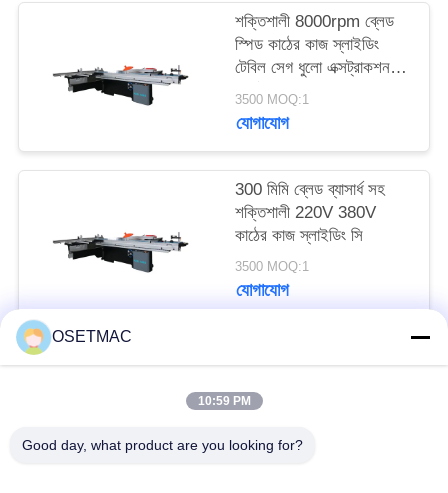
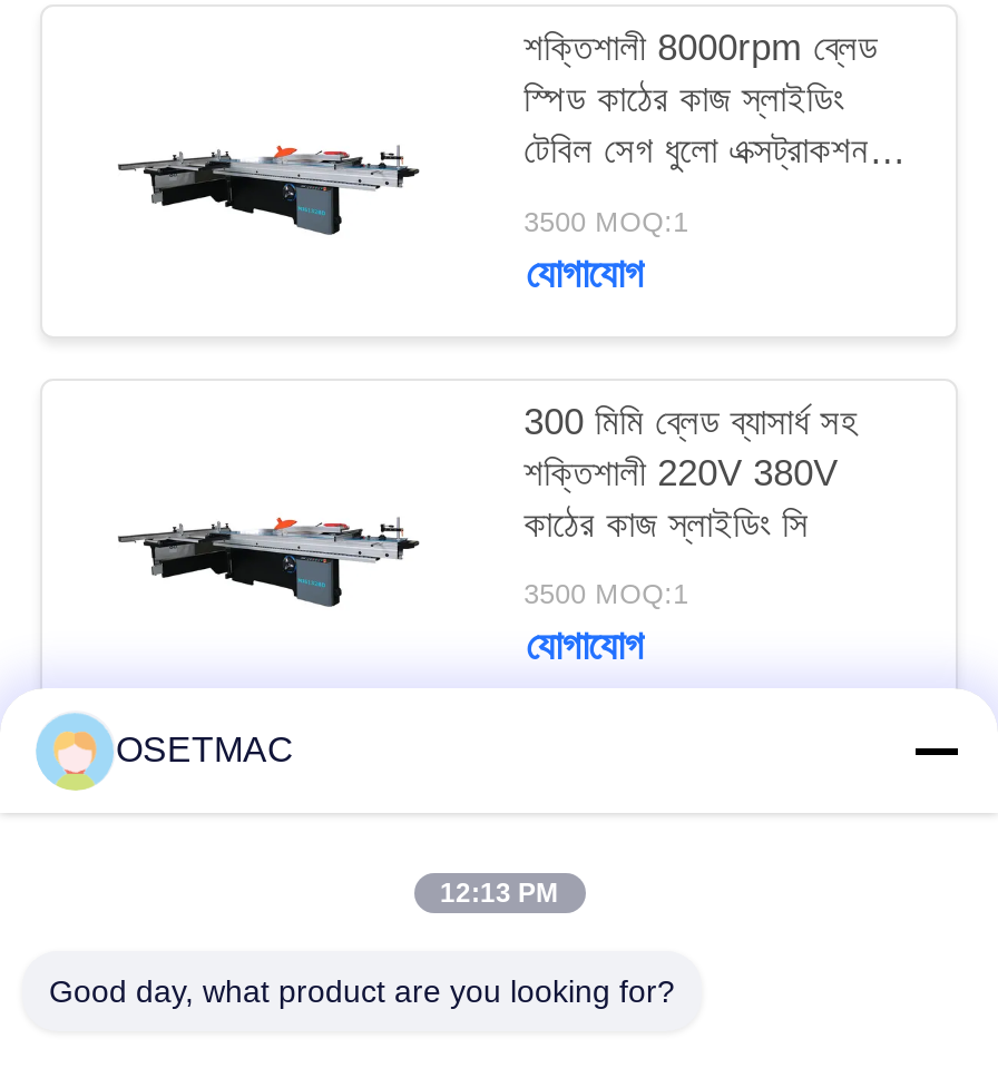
- 10:59 PM
+ 12:13 PM
